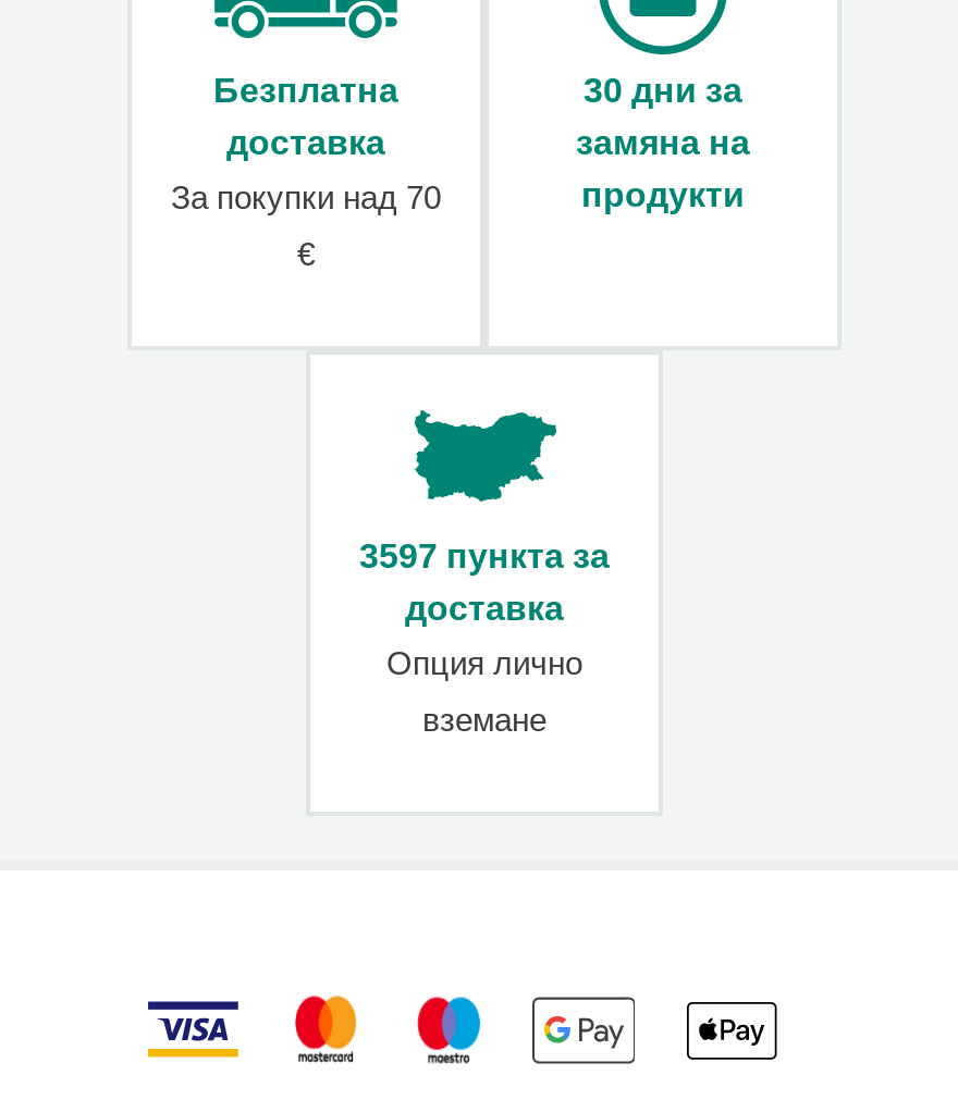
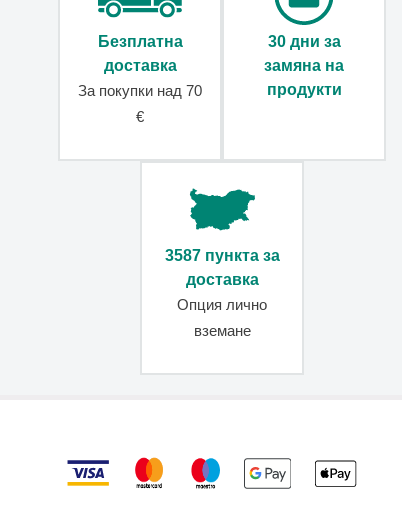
- 3597 пункта за
+ 3587 пункта за
